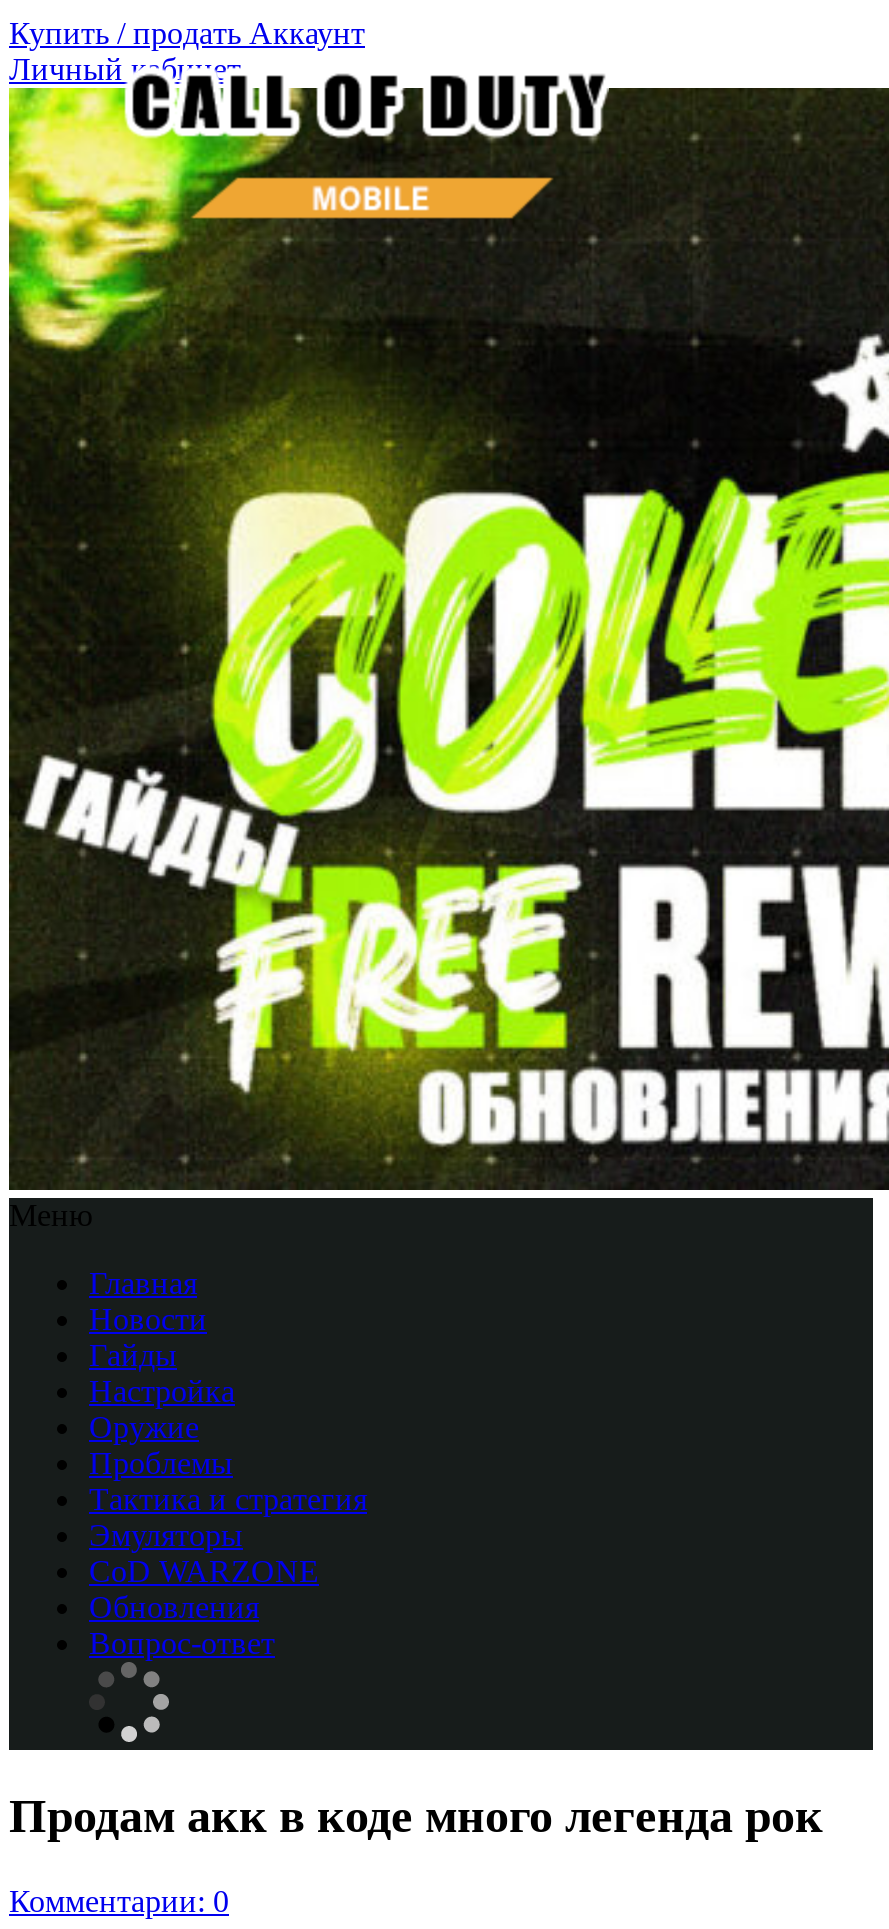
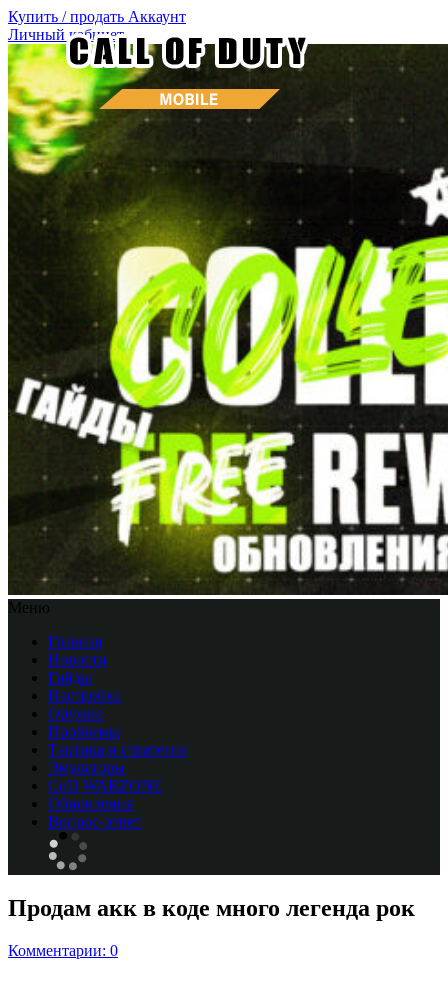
- [image]
+ [image]
